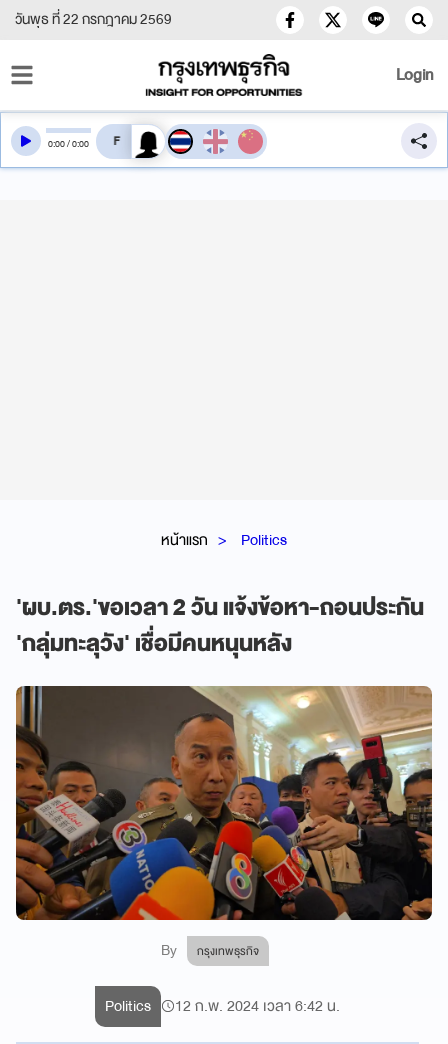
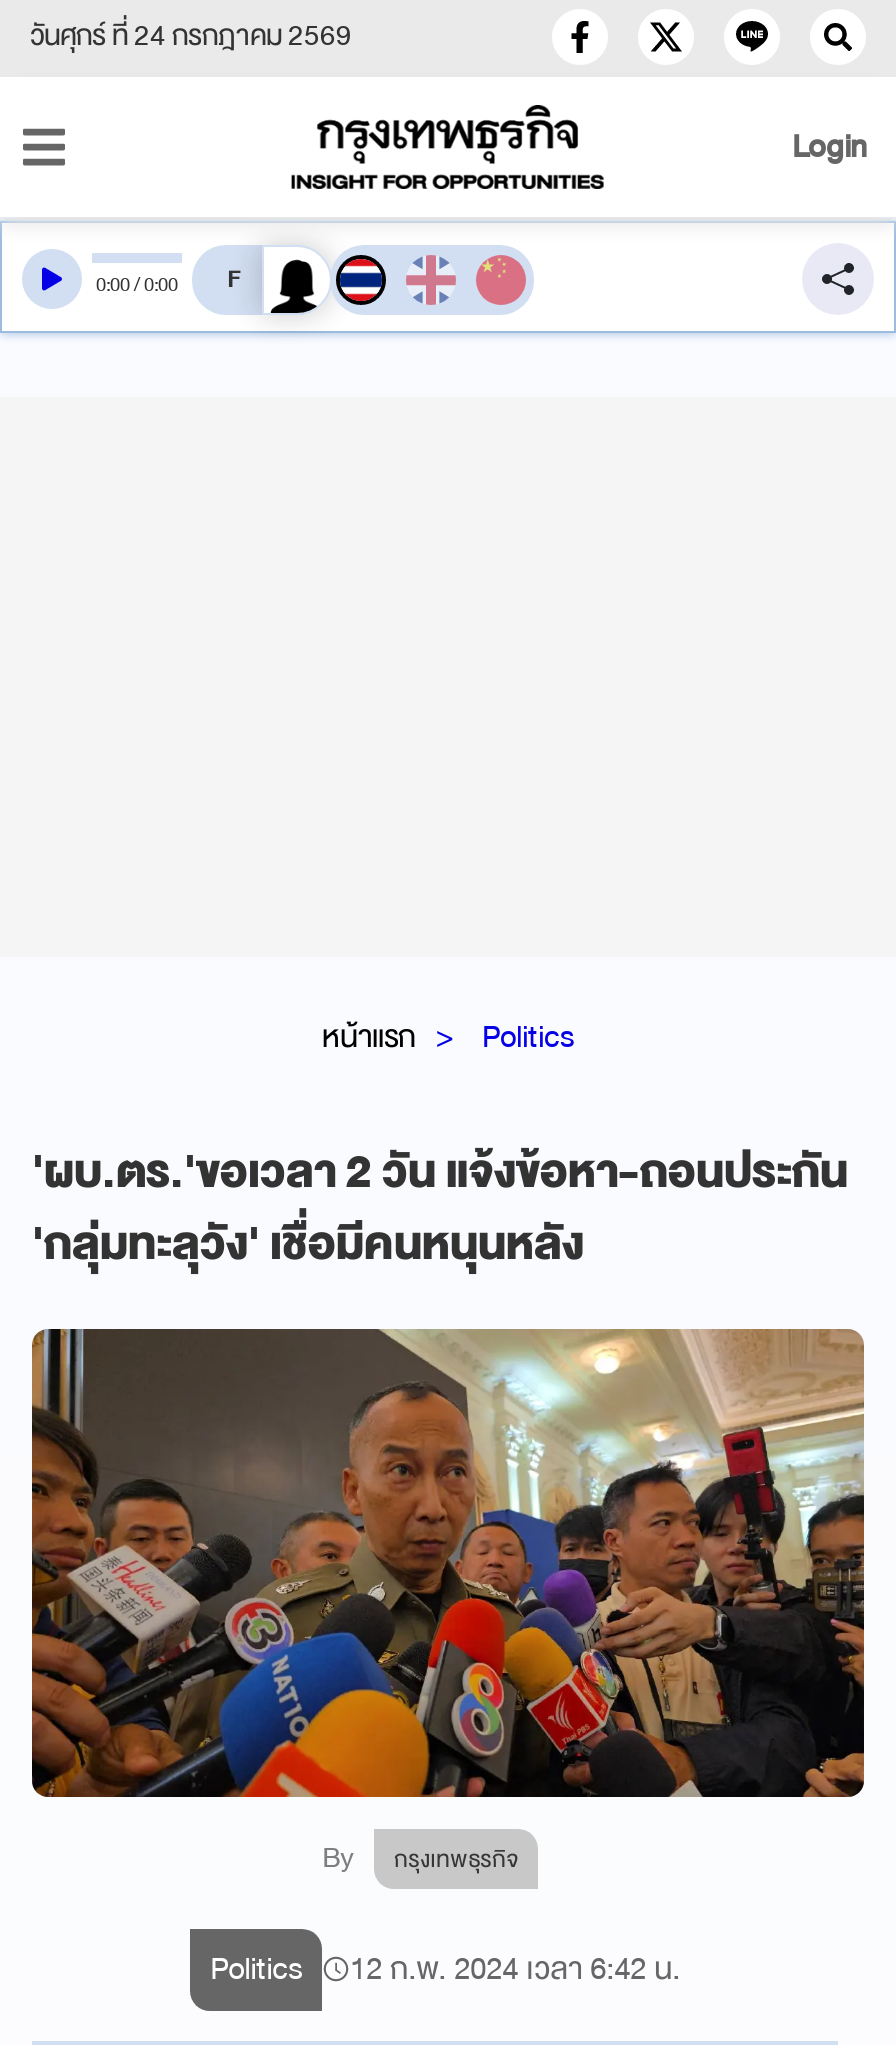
- วันพุธ ที่ 22 กรกฎาคม 2569
+ วันศุกร์ ที่ 24 กรกฎาคม 2569
